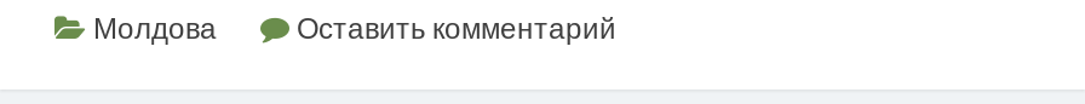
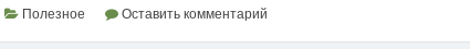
- Молдова
+ Полезное
